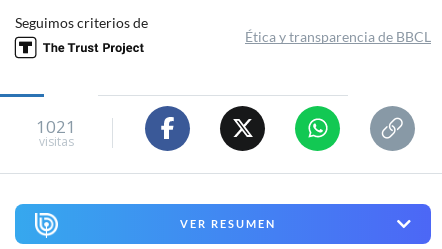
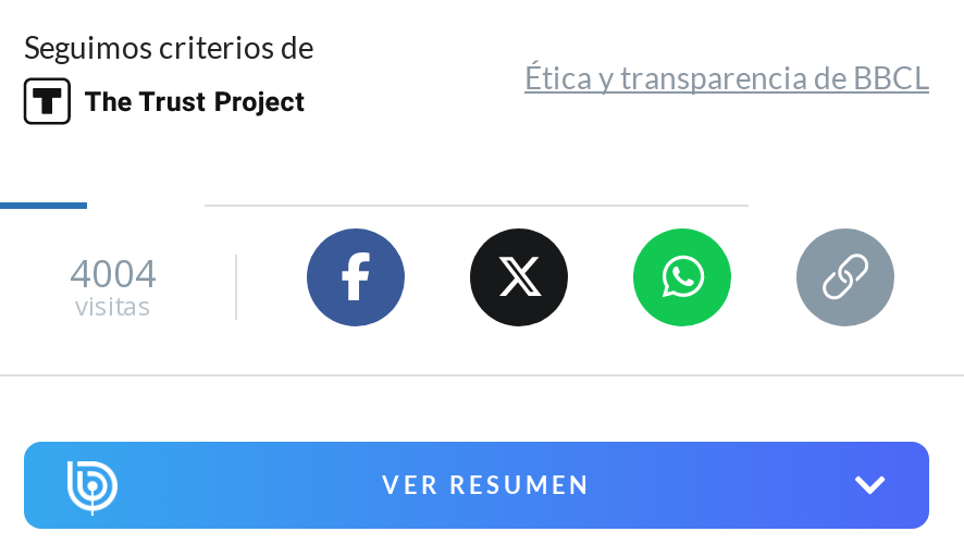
- 1021
+ 4004
